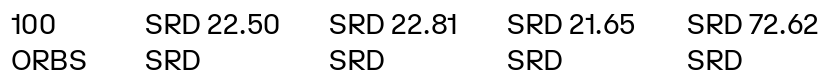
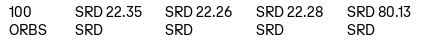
- SRD 22.50
+ SRD 22.35

- SRD 22.81
+ SRD 22.26

- SRD 21.65
+ SRD 22.28

- SRD 72.62
+ SRD 80.13
